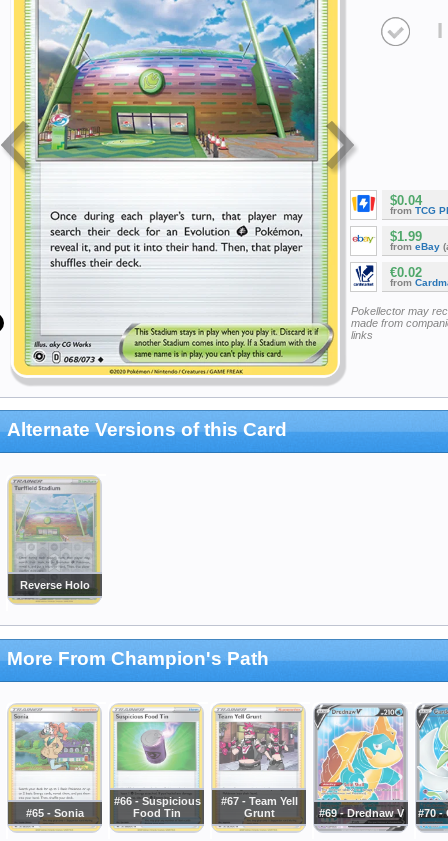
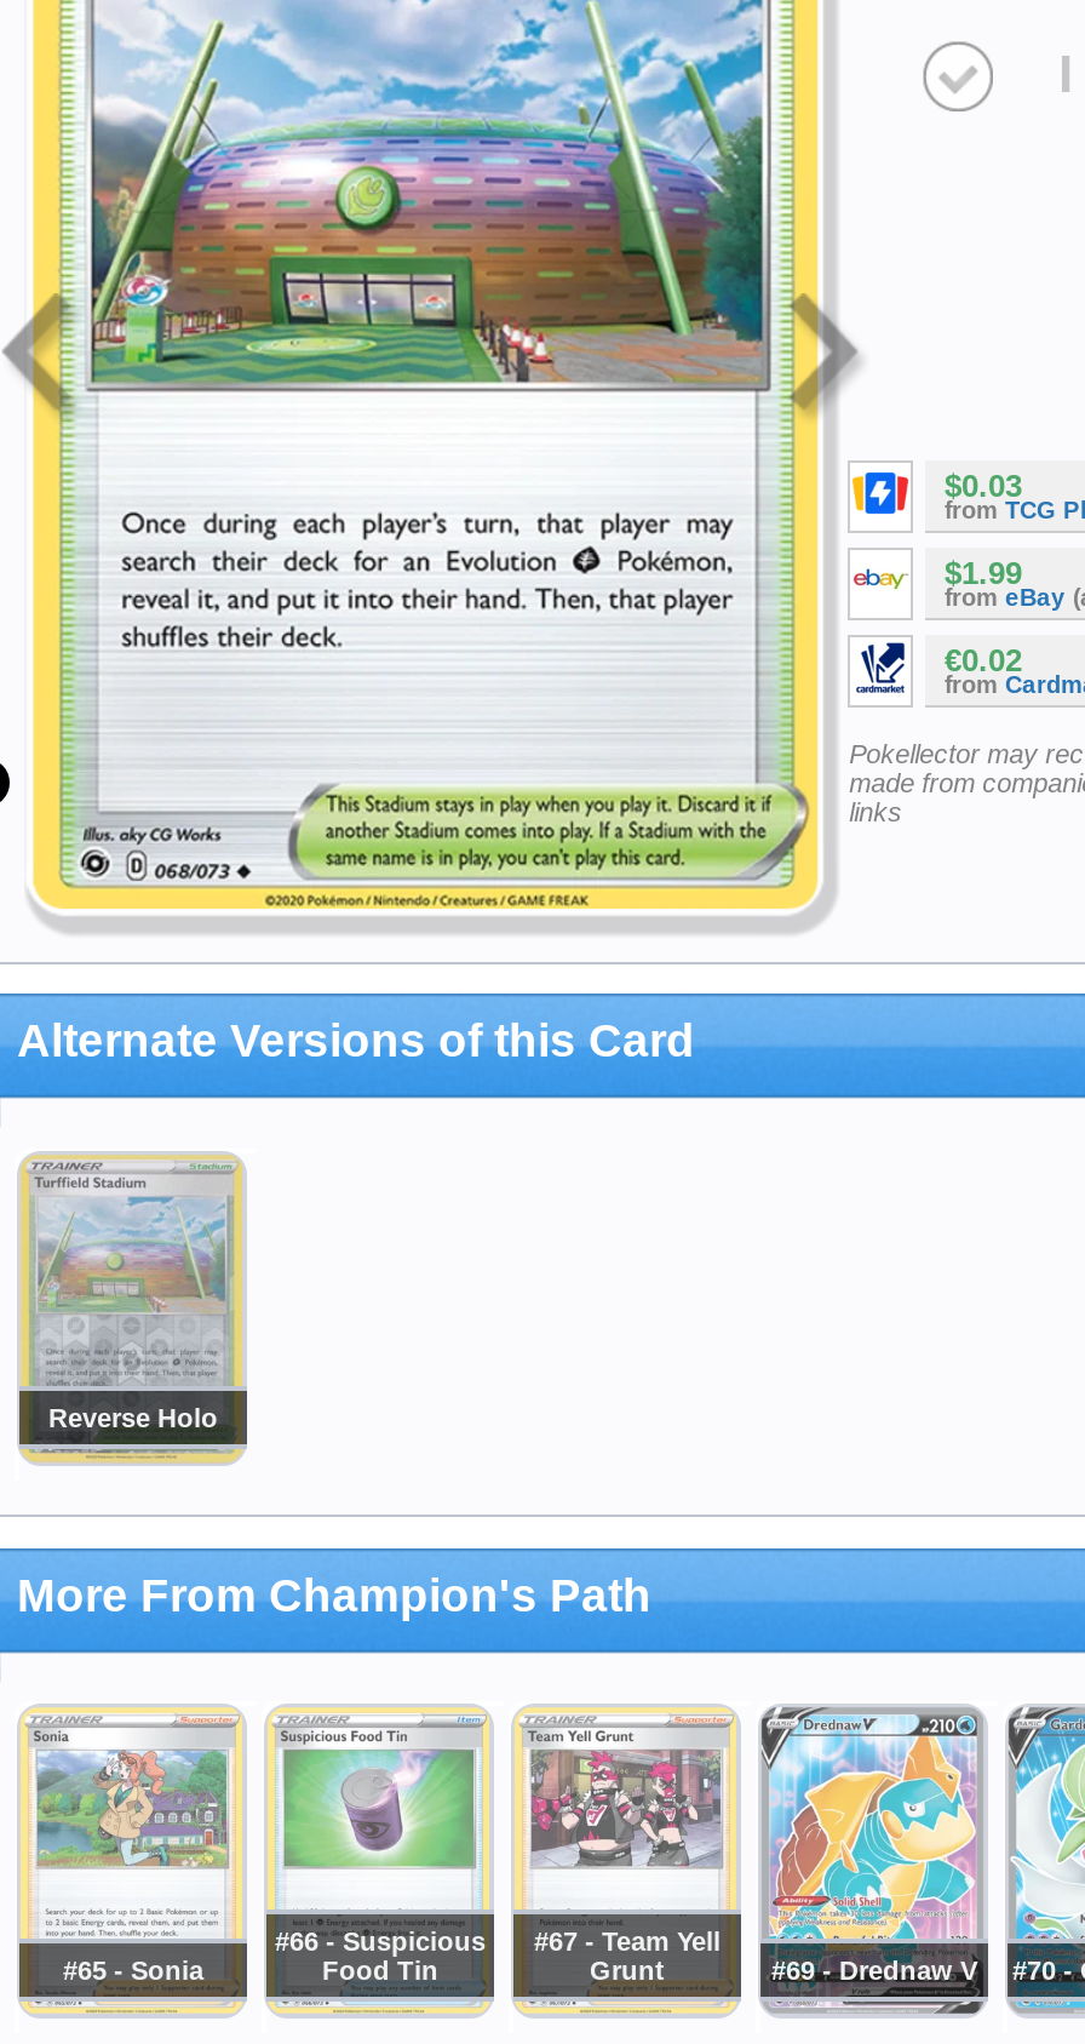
- $0.04
+ $0.03
